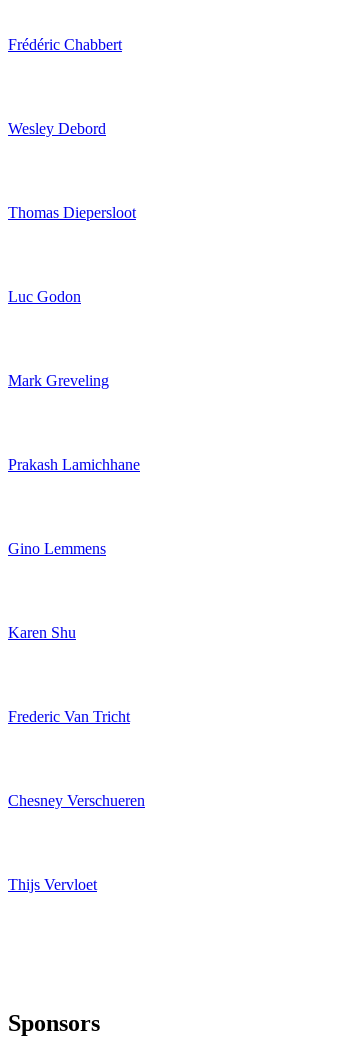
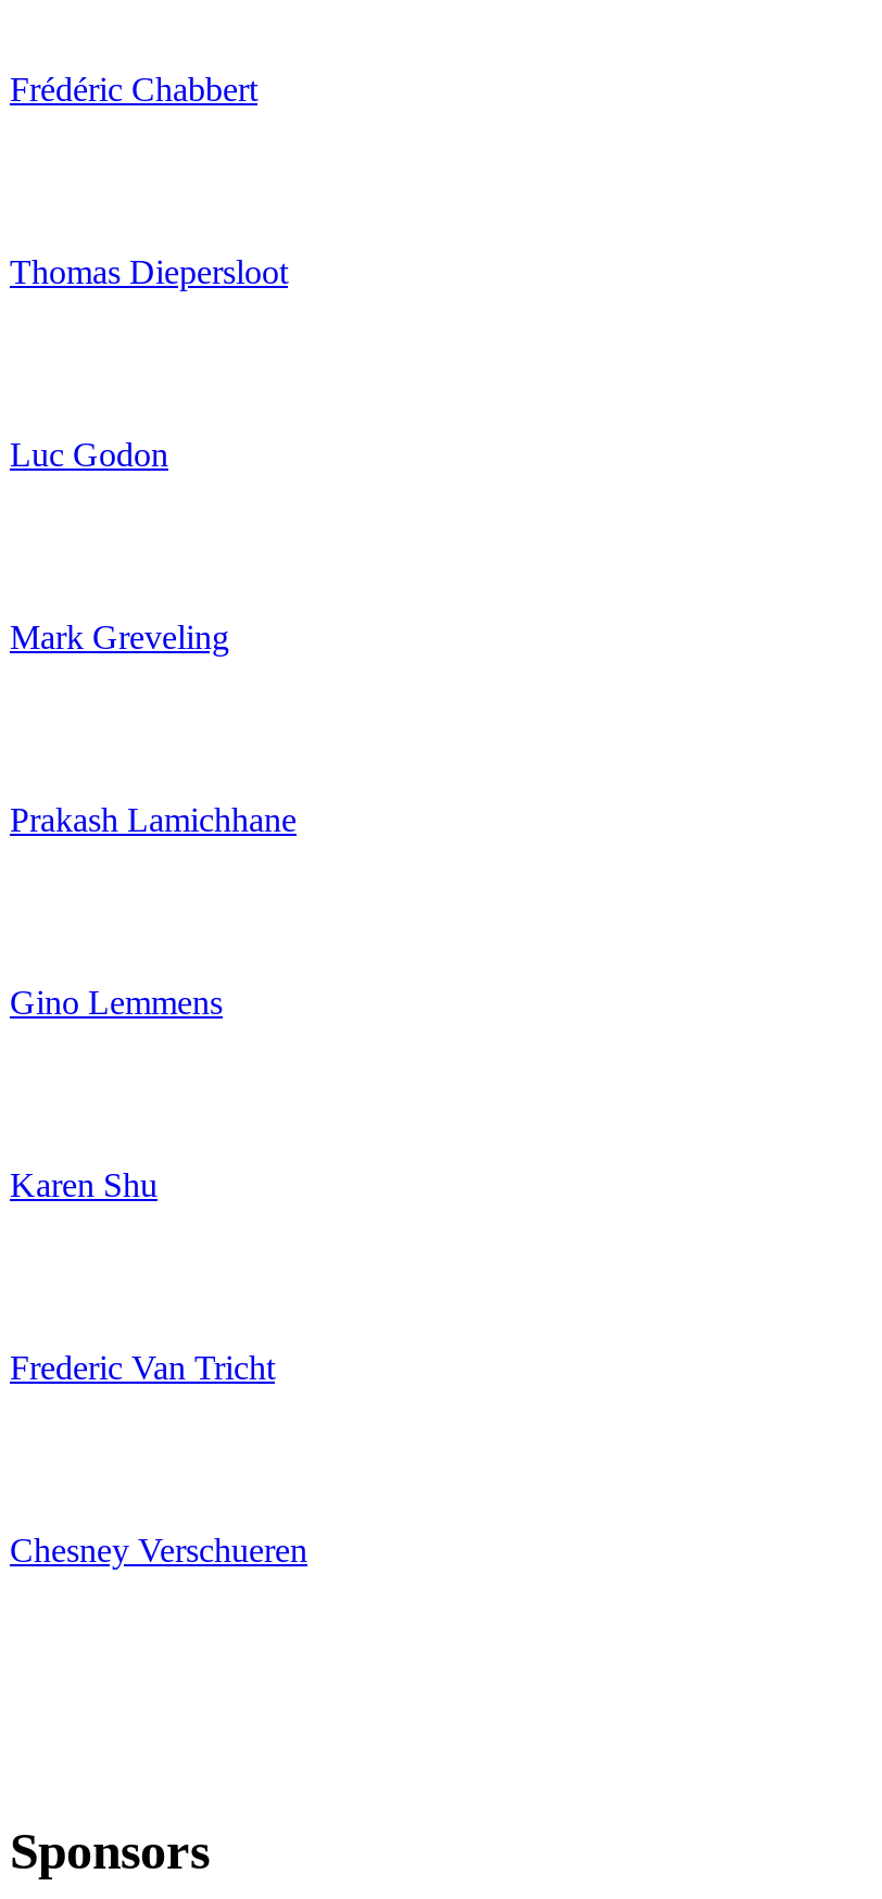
- Wesley Debord

- Thijs Vervloet
